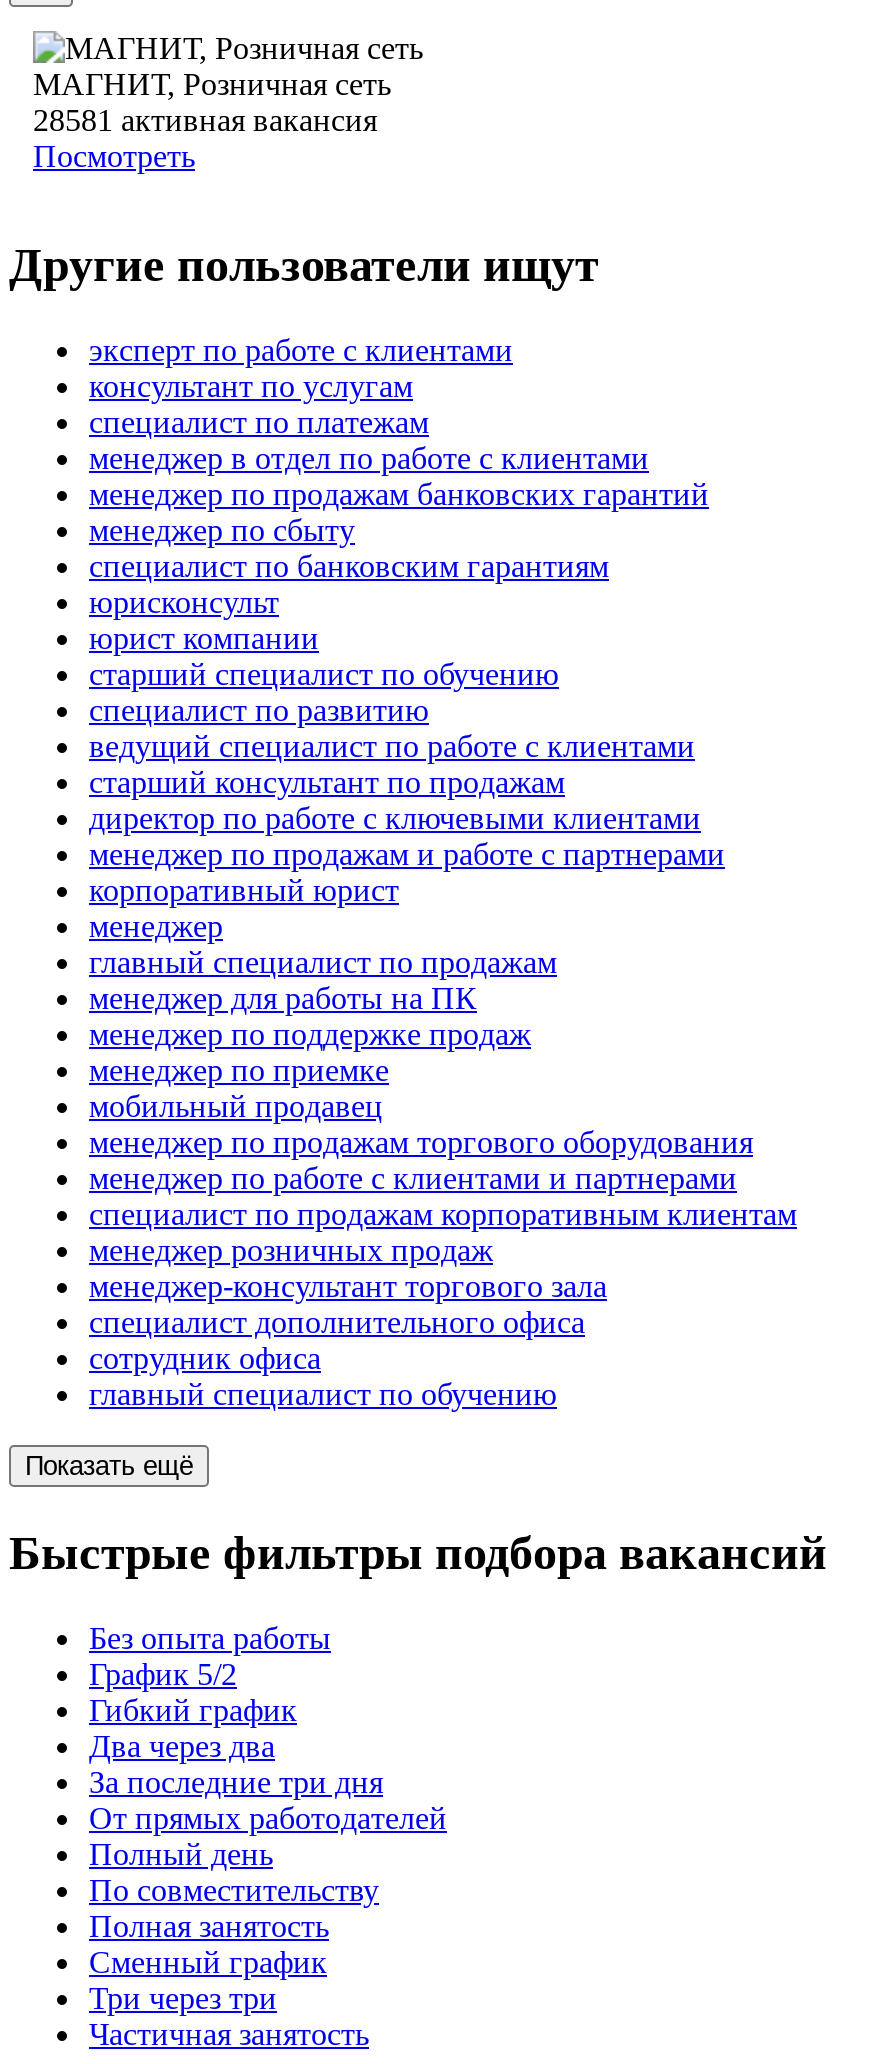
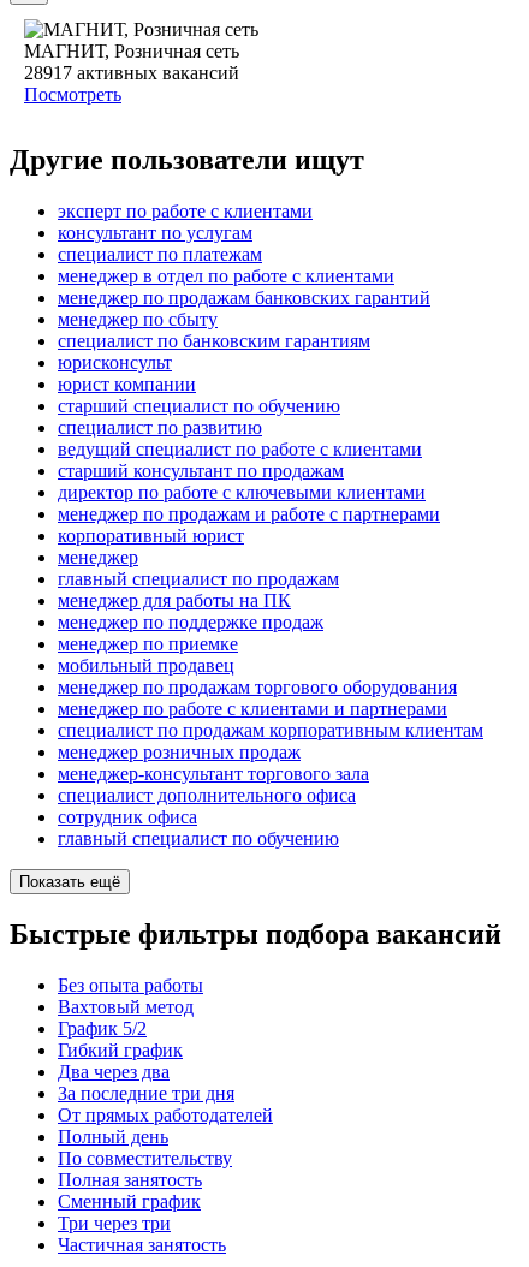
- 28581 активная вакансия
+ 28917 активных вакансий

+ Вахтовый метод
